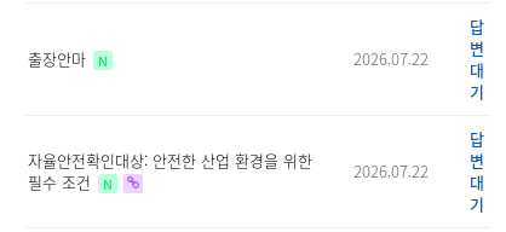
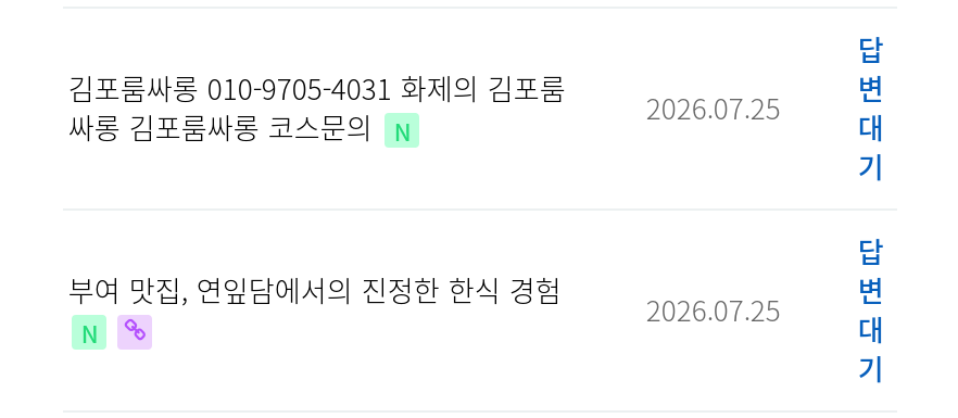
- 출장안마 N
+ 김포룸싸롱 010-9705-4031 화제의 김포룸
+ 싸롱 김포룸싸롱 코스문의 N

- 2026.07.22
+ 2026.07.25

- 자율안전확인대상: 안전한 산업 환경을 위한
- 필수 조건 N
+ 부여 맛집, 연잎담에서의 진정한 한식 경험
+ N

- 2026.07.22
+ 2026.07.25
